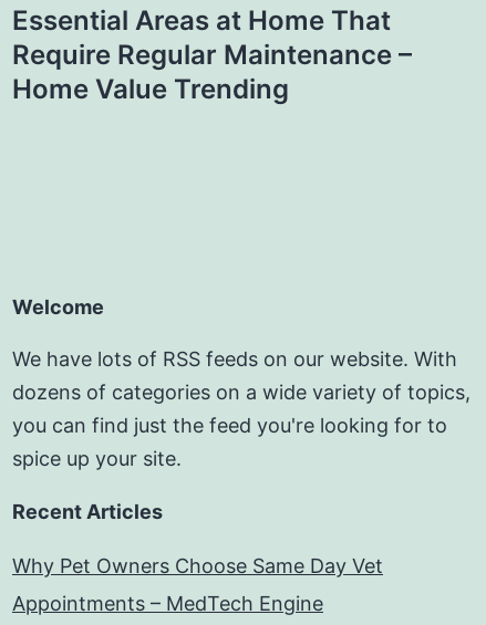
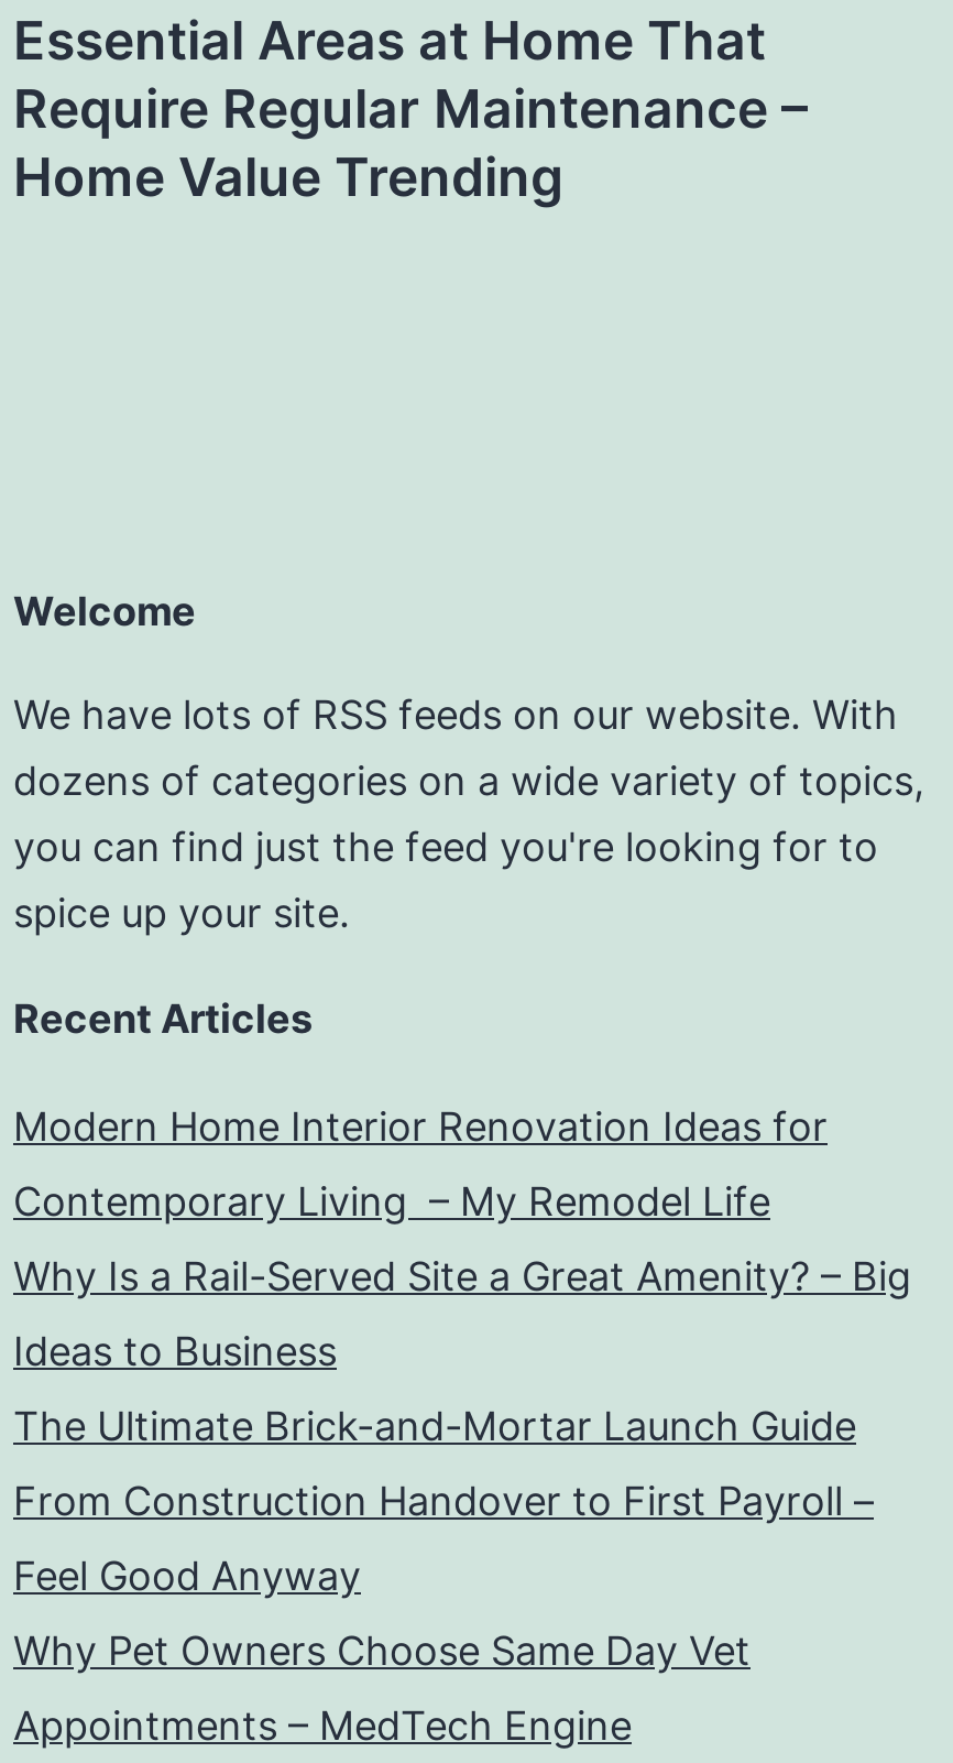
+ Modern Home Interior Renovation Ideas for
+ Contemporary Living – My Remodel Life
+ Why Is a Rail-Served Site a Great Amenity? – Big
+ Ideas to Business
+ The Ultimate Brick-and-Mortar Launch Guide
+ From Construction Handover to First Payroll –
+ Feel Good Anyway
